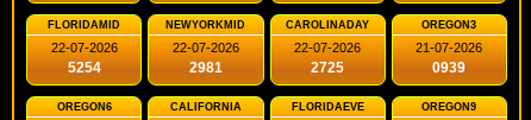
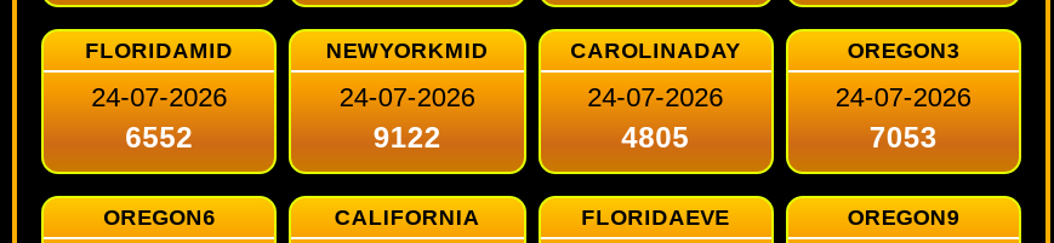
- 22-07-2026
+ 24-07-2026

- 22-07-2026
+ 24-07-2026

- 22-07-2026
+ 24-07-2026

- 21-07-2026
+ 24-07-2026

- 5254
+ 6552

- 2981
+ 9122

- 2725
+ 4805

- 0939
+ 7053
